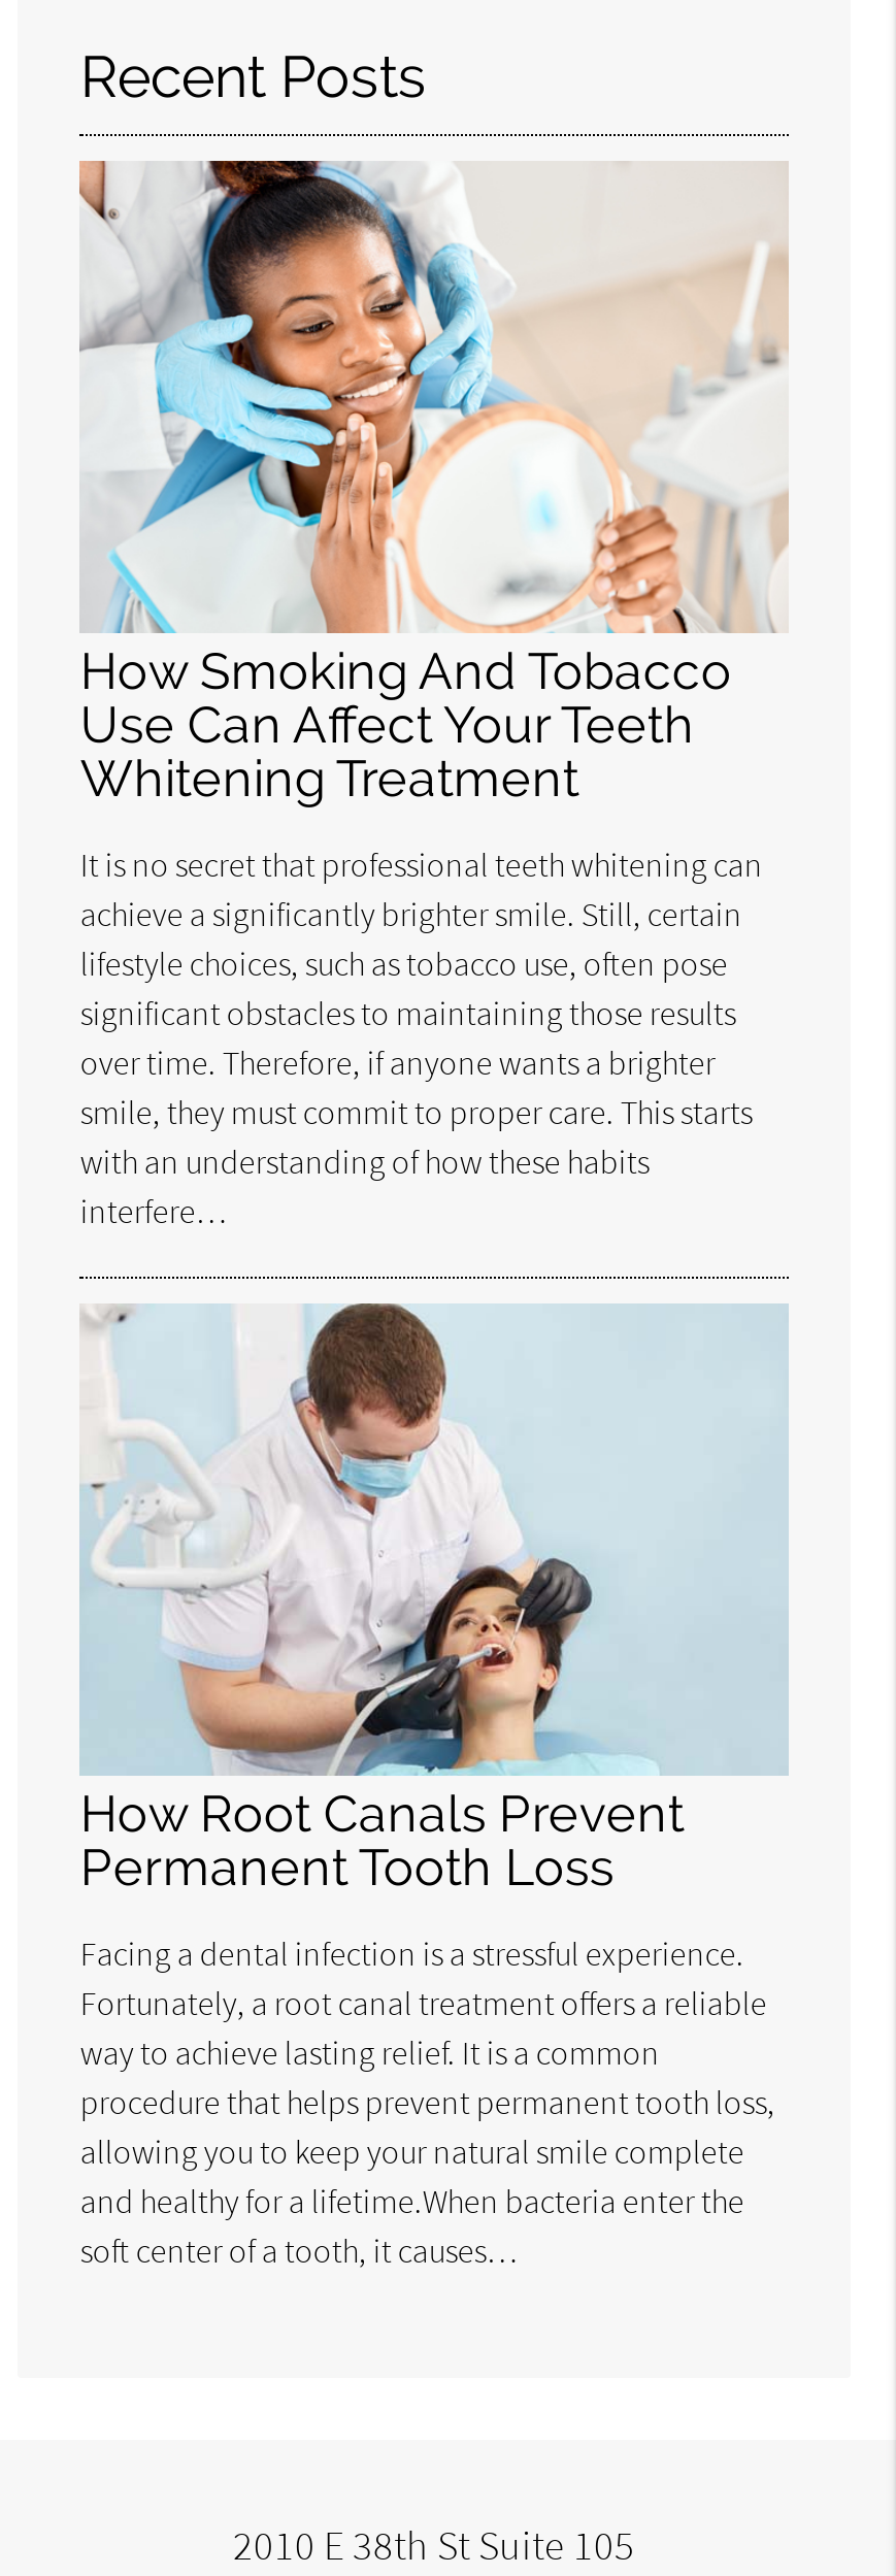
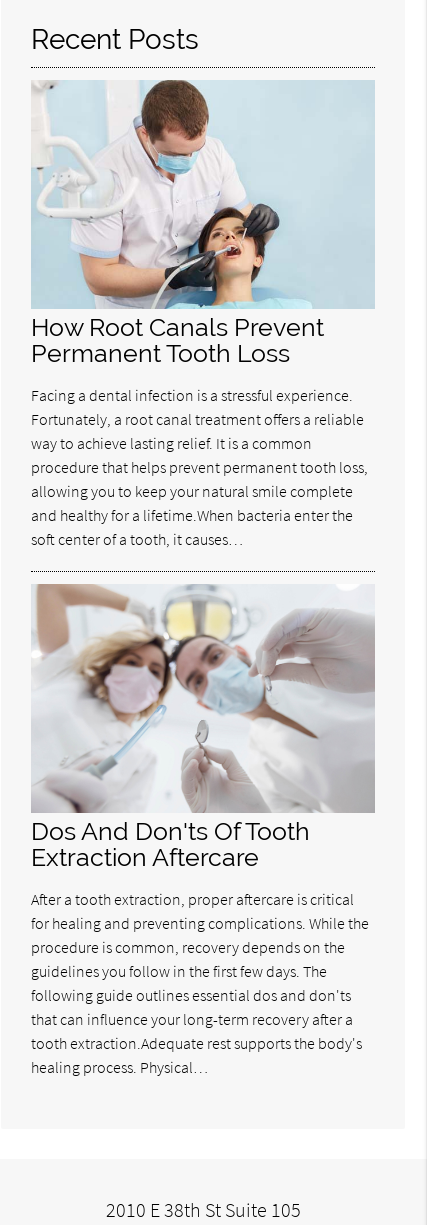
- [image]
- How Smoking And Tobacco
- Use Can Affect Your Teeth
- Whitening Treatment
- It is no secret that professional teeth whitening can
- achieve a significantly brighter smile. Still, certain
- lifestyle choices, such as tobacco use, often pose
- significant obstacles to maintaining those results
- over time. Therefore, if anyone wants a brighter
- smile, they must commit to proper care. This starts
- with an understanding of how these habits
- interfere…

moved up: [image] | How Root Canals Prevent | Permanent Tooth Loss | ... | and healthy for a lifetime.When bacteria enter the | soft center of a tooth, it causes…

+ [image]
+ Dos And Don'ts Of Tooth
+ Extraction Aftercare
+ After a tooth extraction, proper aftercare is critical
+ for healing and preventing complications. While the
+ procedure is common, recovery depends on the
+ guidelines you follow in the first few days. The
+ following guide outlines essential dos and don'ts
+ that can influence your long-term recovery after a
+ tooth extraction.Adequate rest supports the body's
+ healing process. Physical…
